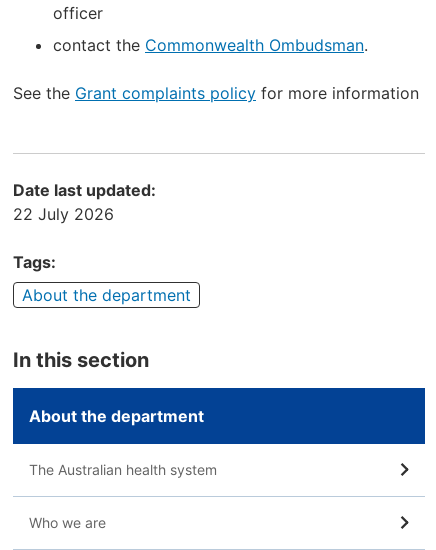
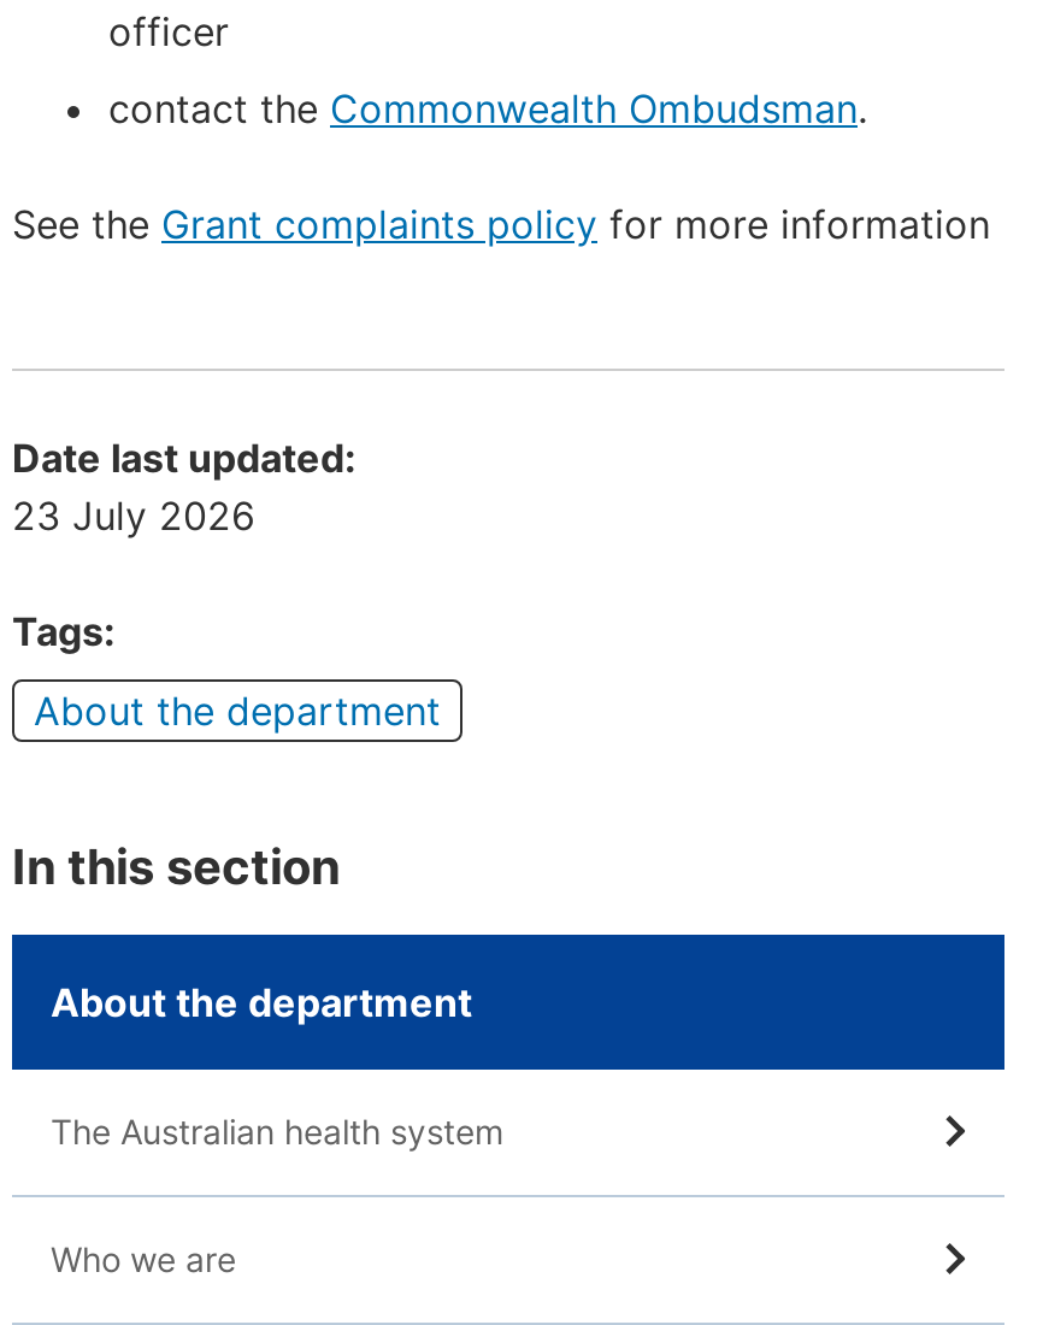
- 22 July 2026
+ 23 July 2026
